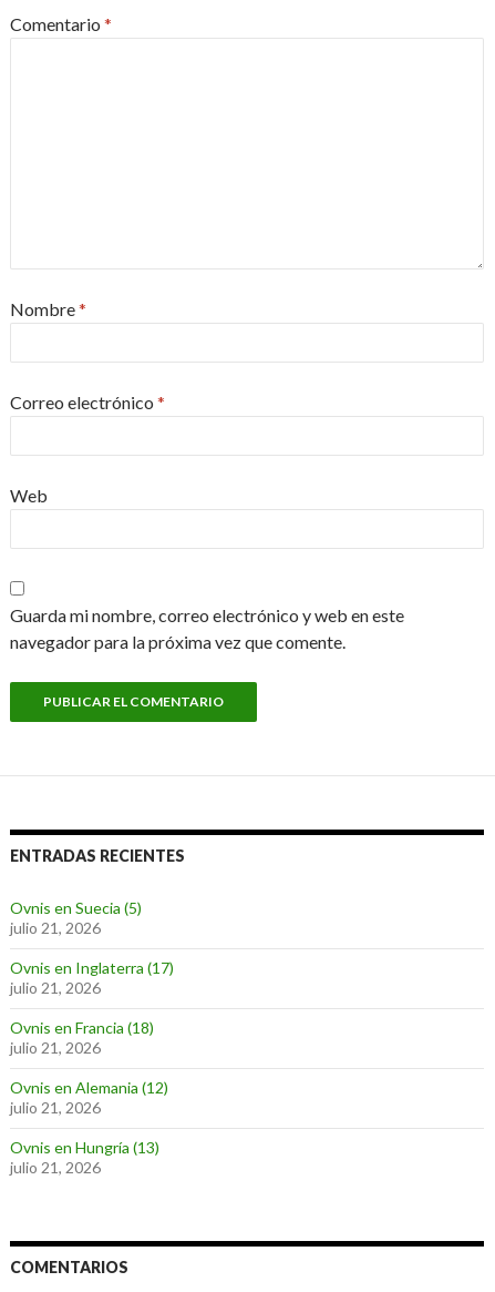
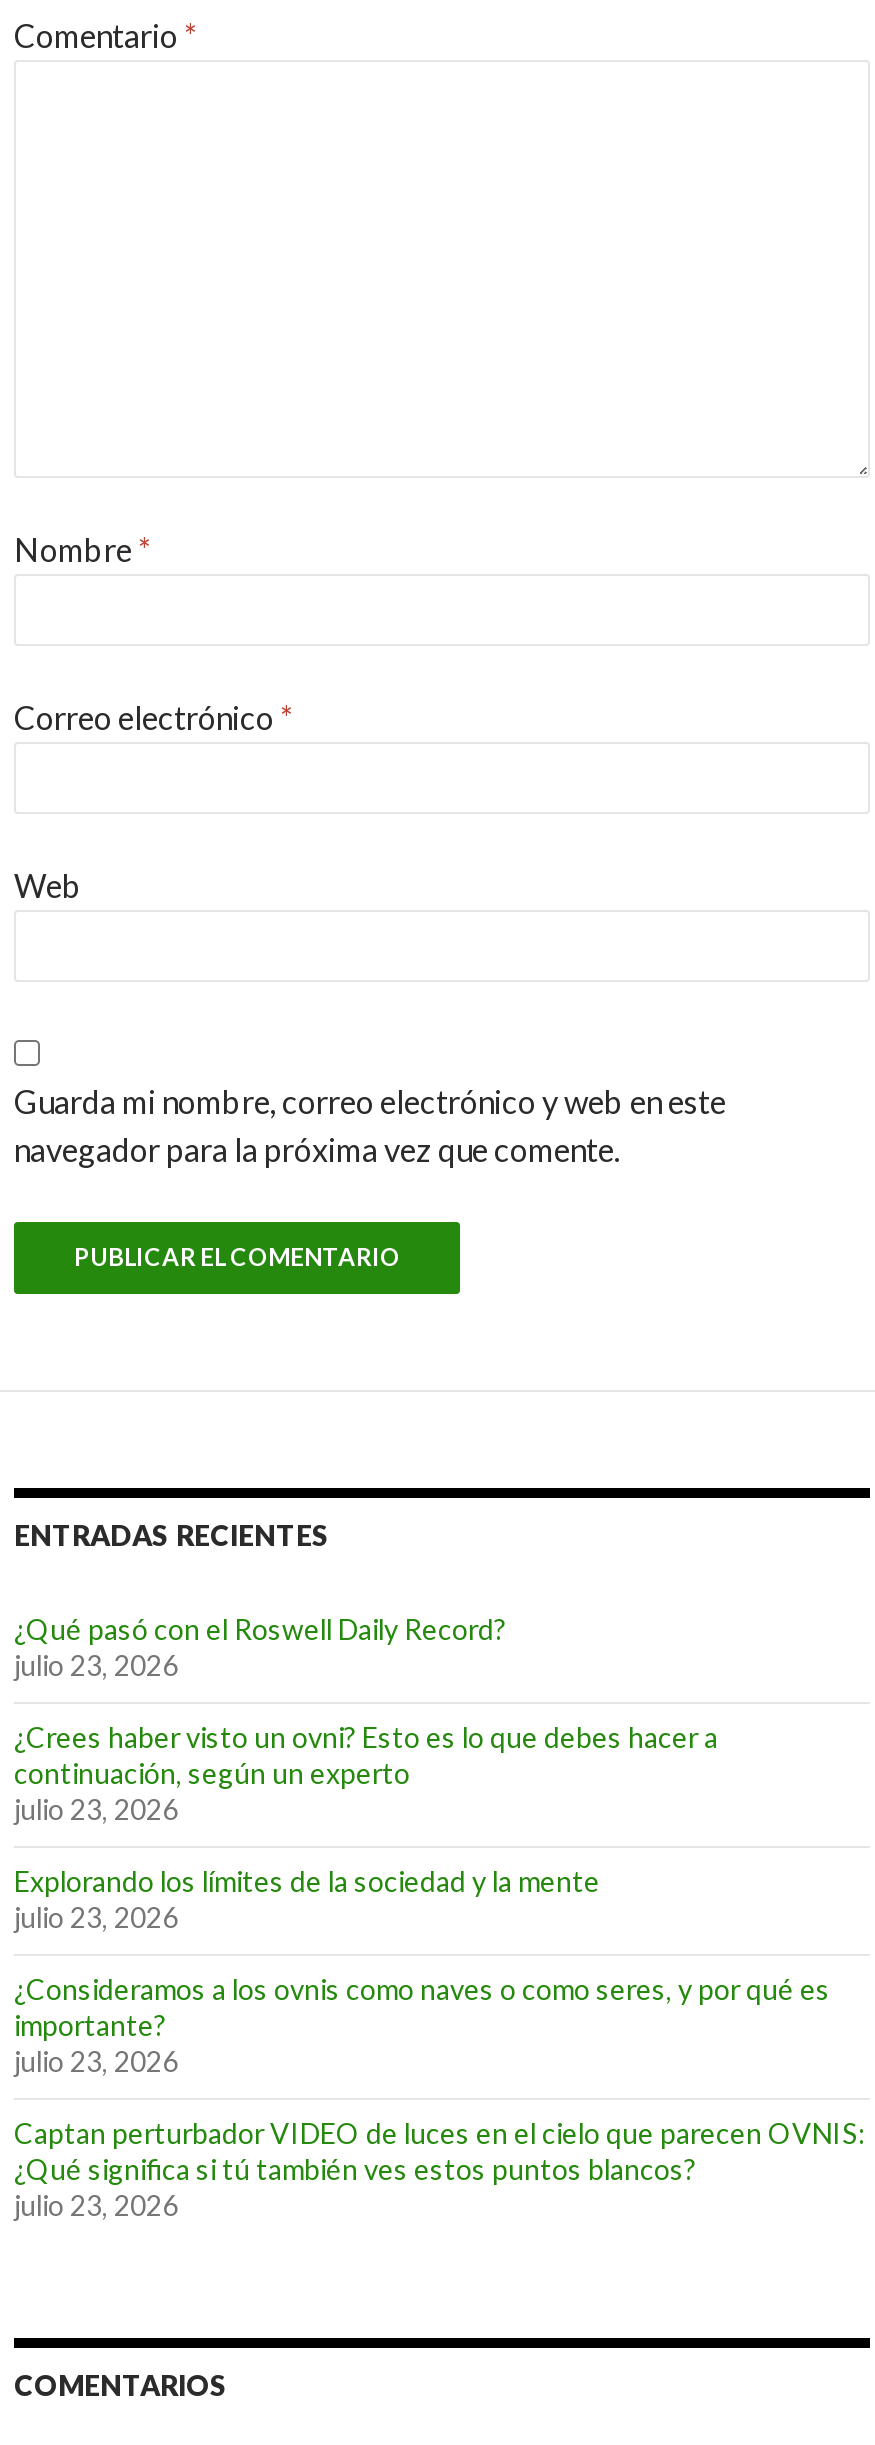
- Ovnis en Suecia (5)
- julio 21, 2026
+ ¿Qué pasó con el Roswell Daily Record?
+ julio 23, 2026

- Ovnis en Inglaterra (17)
- julio 21, 2026
+ ¿Crees haber visto un ovni? Esto es lo que debes hacer a
+ continuación, según un experto
+ julio 23, 2026

- Ovnis en Francia (18)
- julio 21, 2026
+ Explorando los límites de la sociedad y la mente
+ julio 23, 2026

- Ovnis en Alemania (12)
- julio 21, 2026
+ ¿Consideramos a los ovnis como naves o como seres, y por qué es
+ importante?
+ julio 23, 2026

- Ovnis en Hungría (13)
- julio 21, 2026
+ Captan perturbador VIDEO de luces en el cielo que parecen OVNIS:
+ ¿Qué significa si tú también ves estos puntos blancos?
+ julio 23, 2026
